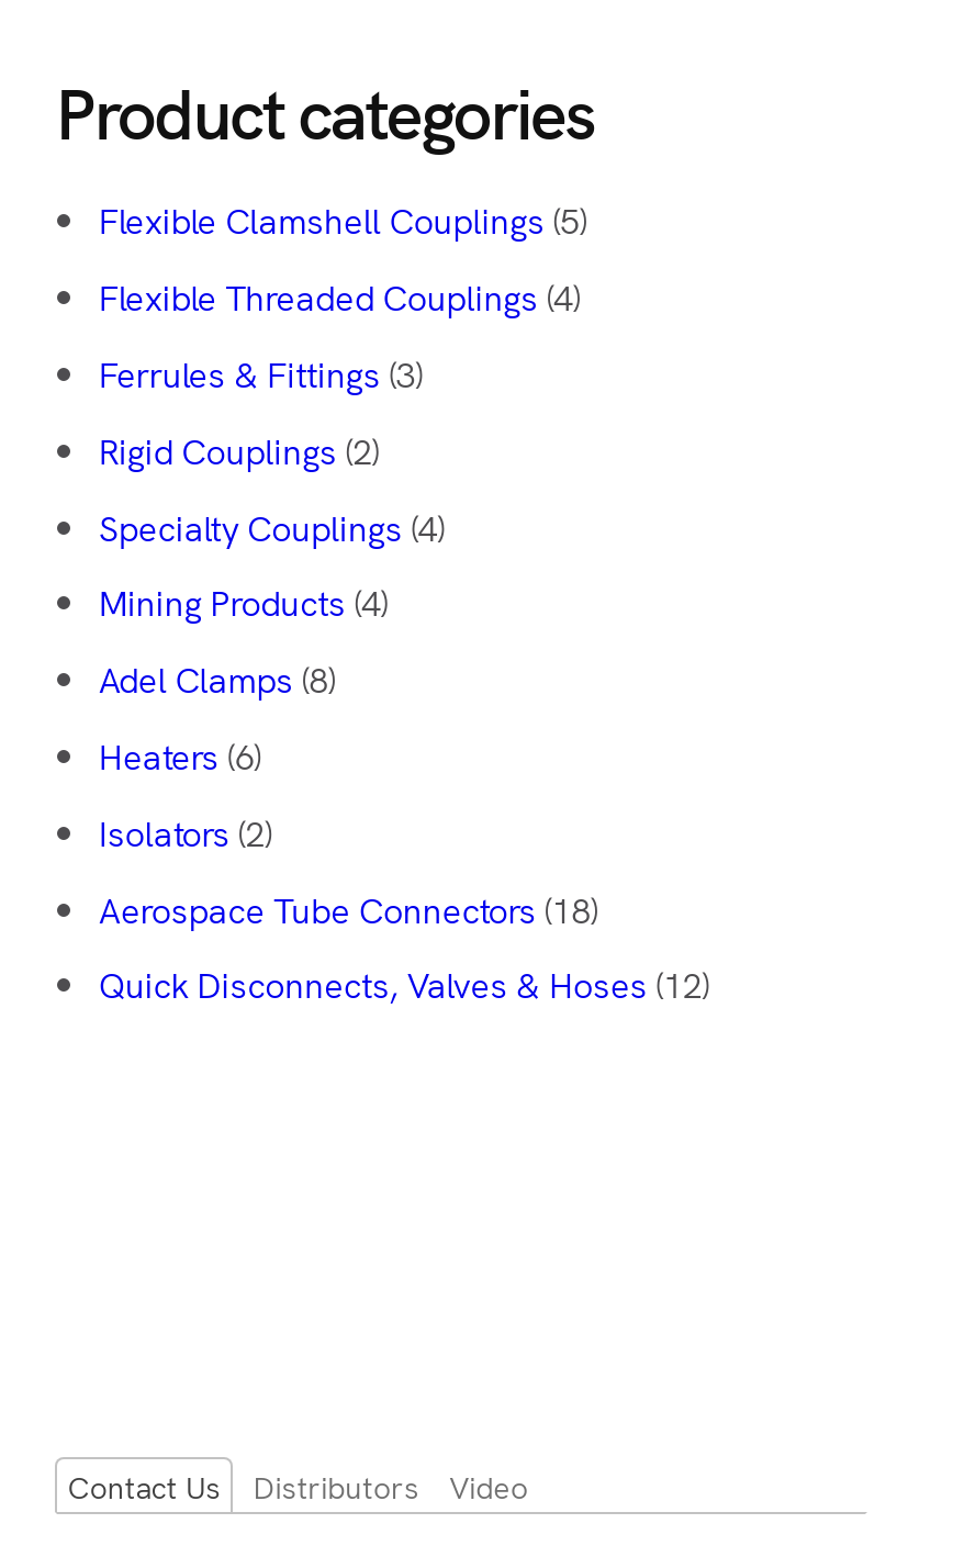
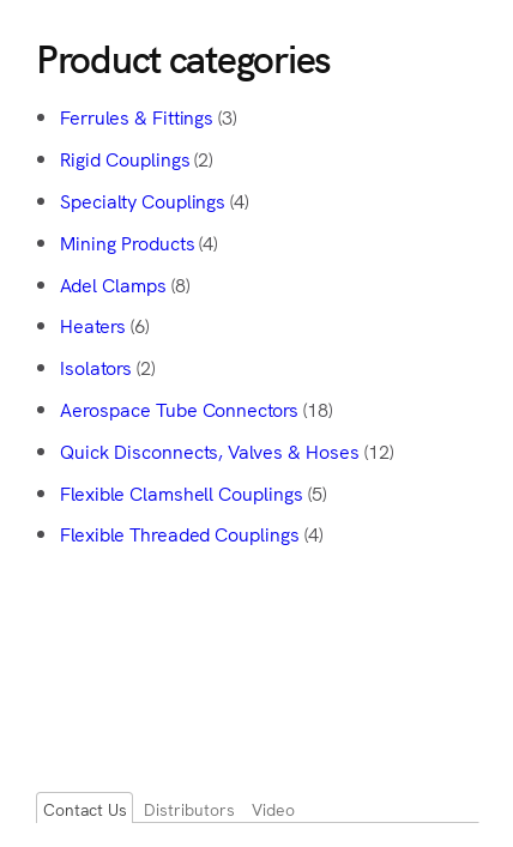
moved down: Flexible Clamshell Couplings (5) | Flexible Threaded Couplings (4)

moved up: Ferrules & Fittings (3) | Rigid Couplings (2) | Specialty Couplings (4) | ... | Aerospace Tube Connectors (18) | Quick Disconnects, Valves & Hoses (12)
